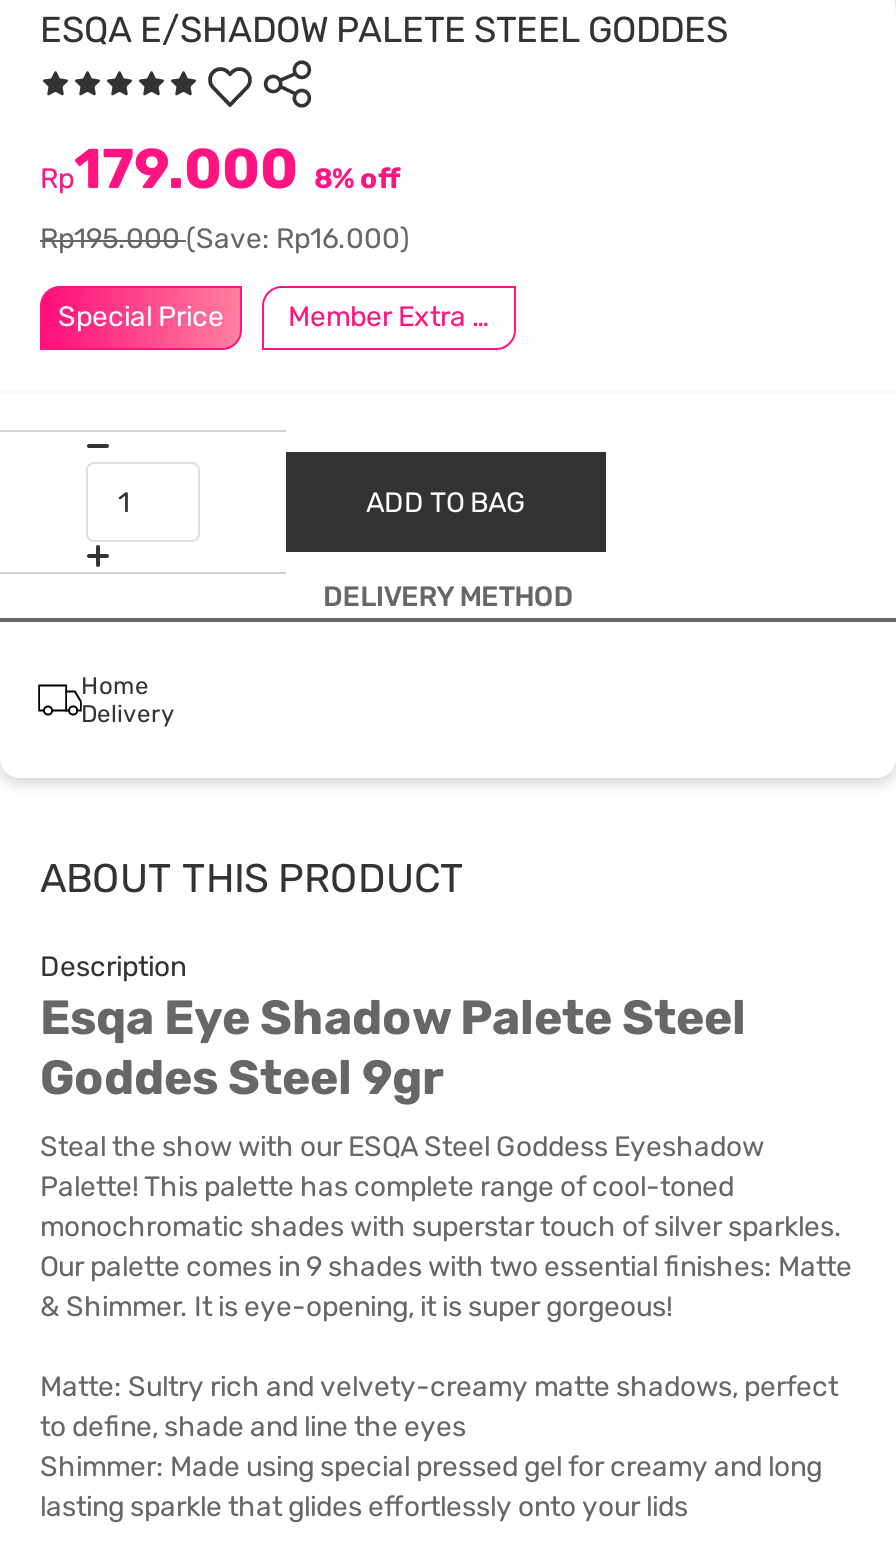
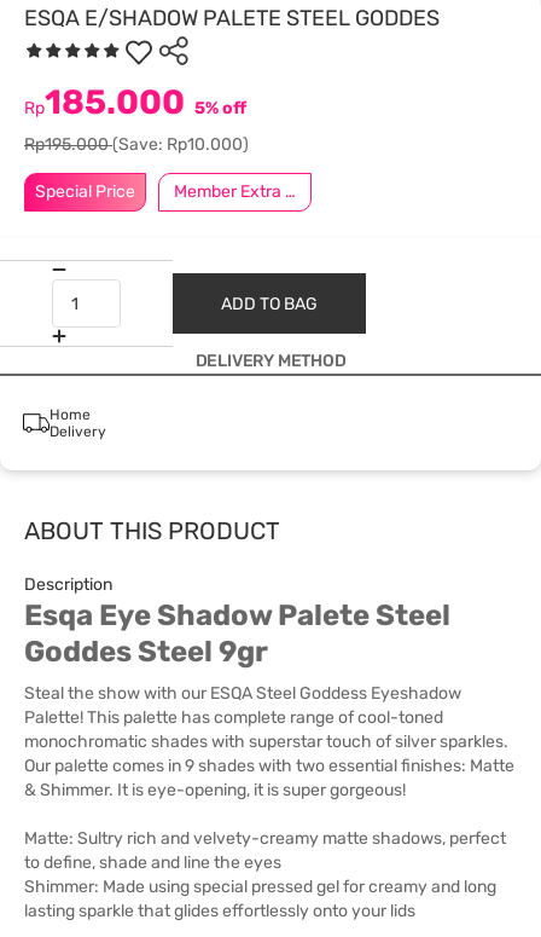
- Rp179.000 8% off
+ Rp185.000 5% off

- Rp195.000(Save: Rp16.000)
+ Rp195.000(Save: Rp10.000)
